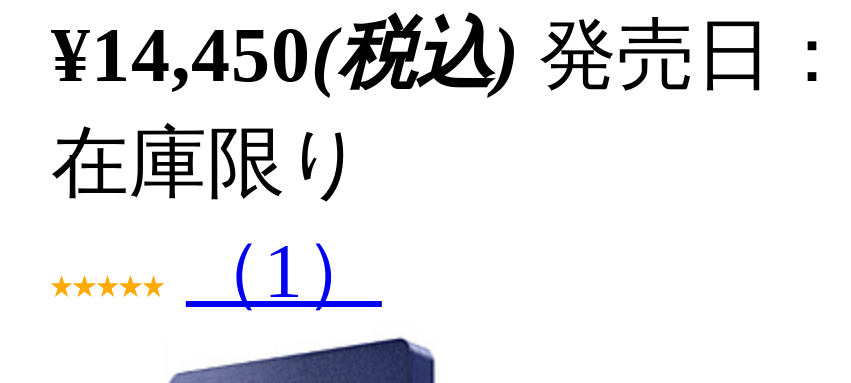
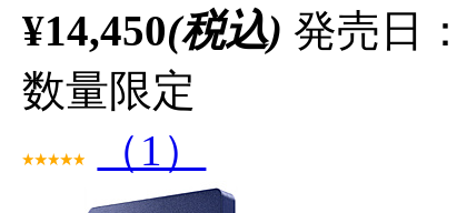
- 在庫限り
+ 数量限定
